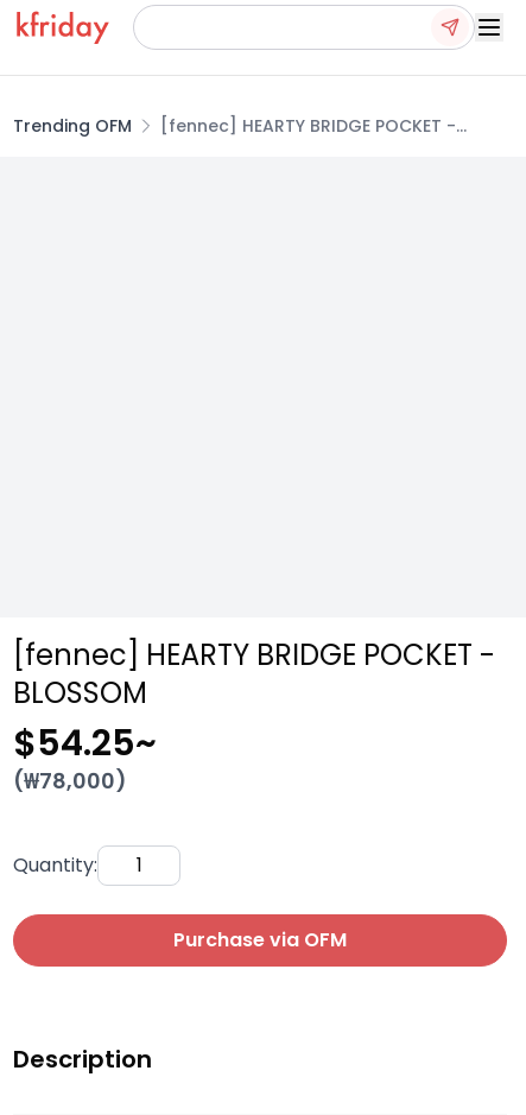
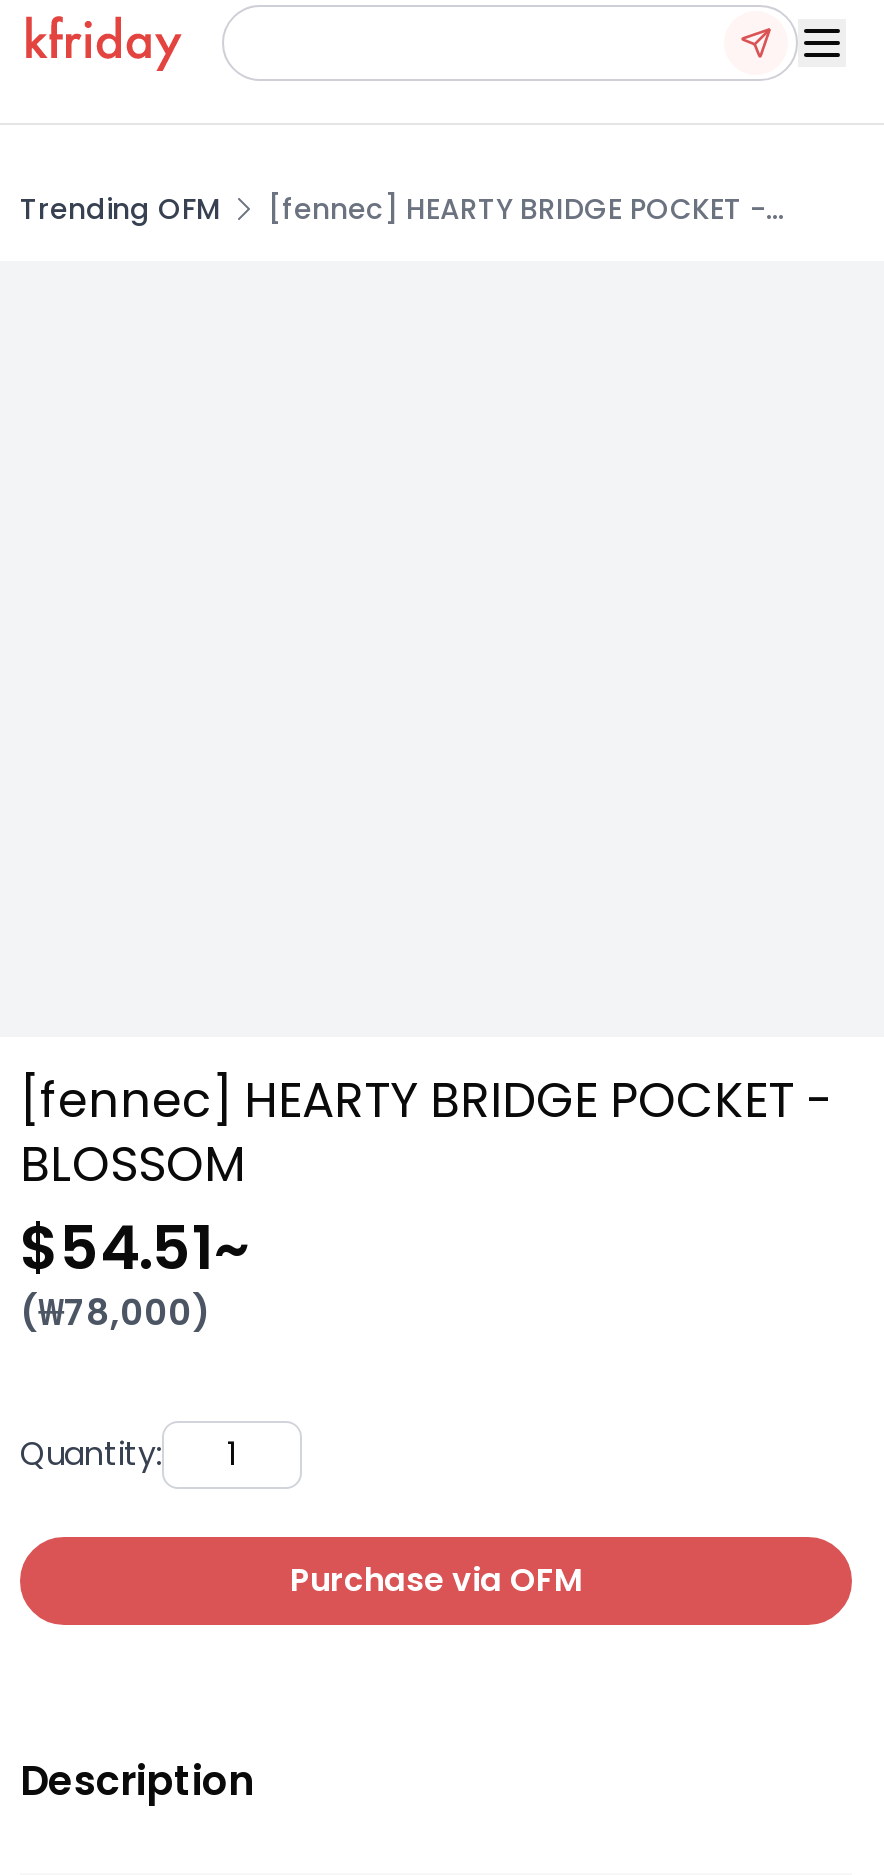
- $54.25~
+ $54.51~
